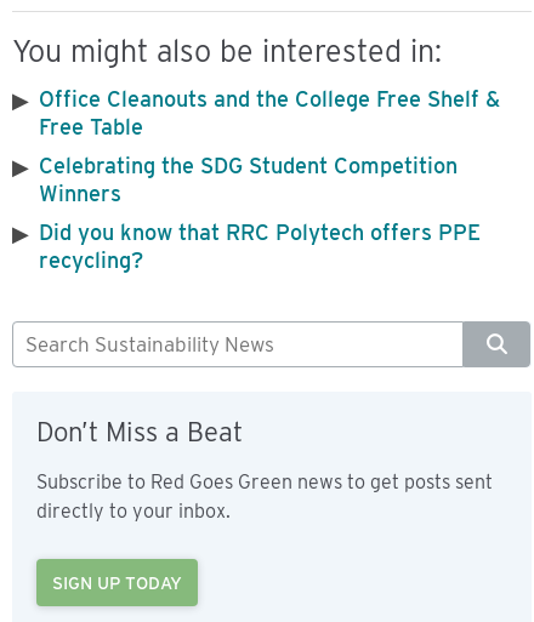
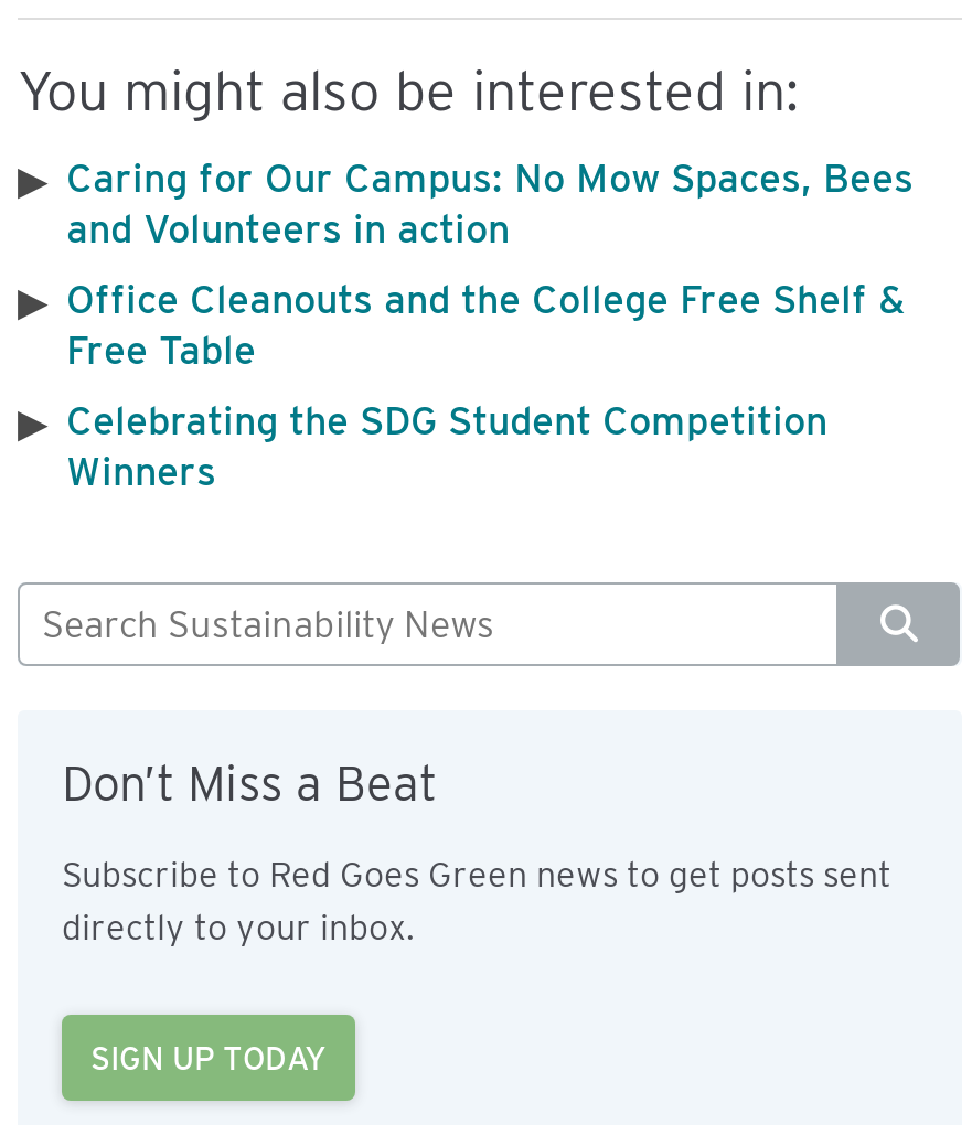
+ Caring for Our Campus: No Mow Spaces, Bees
+ and Volunteers in action

moved down: Office Cleanouts and the College Free Shelf & | Free Table | Celebrating the SDG Student Competition | Winners

- Did you know that RRC Polytech offers PPE
- recycling?
